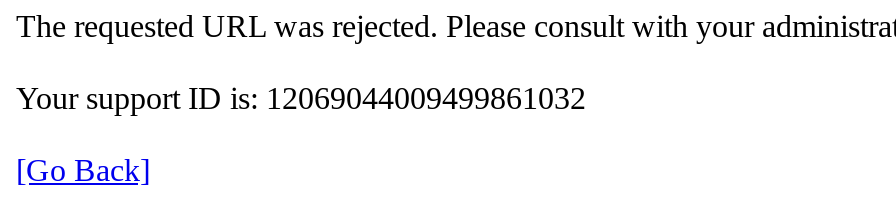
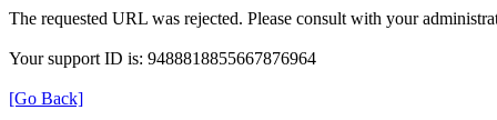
- Your support ID is: 12069044009499861032
+ Your support ID is: 9488818855667876964
